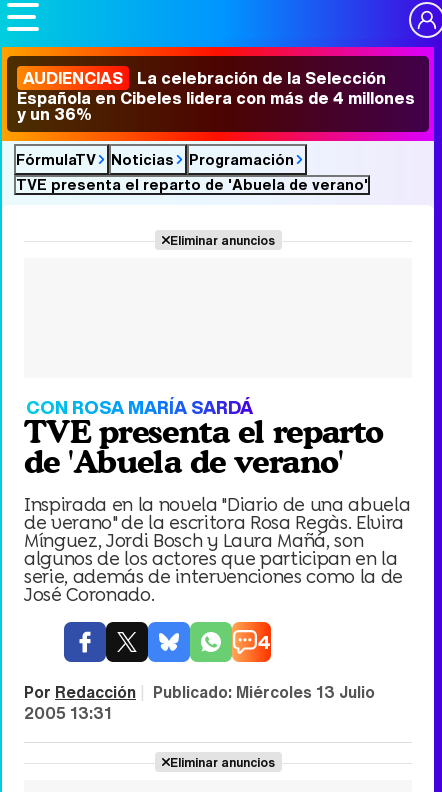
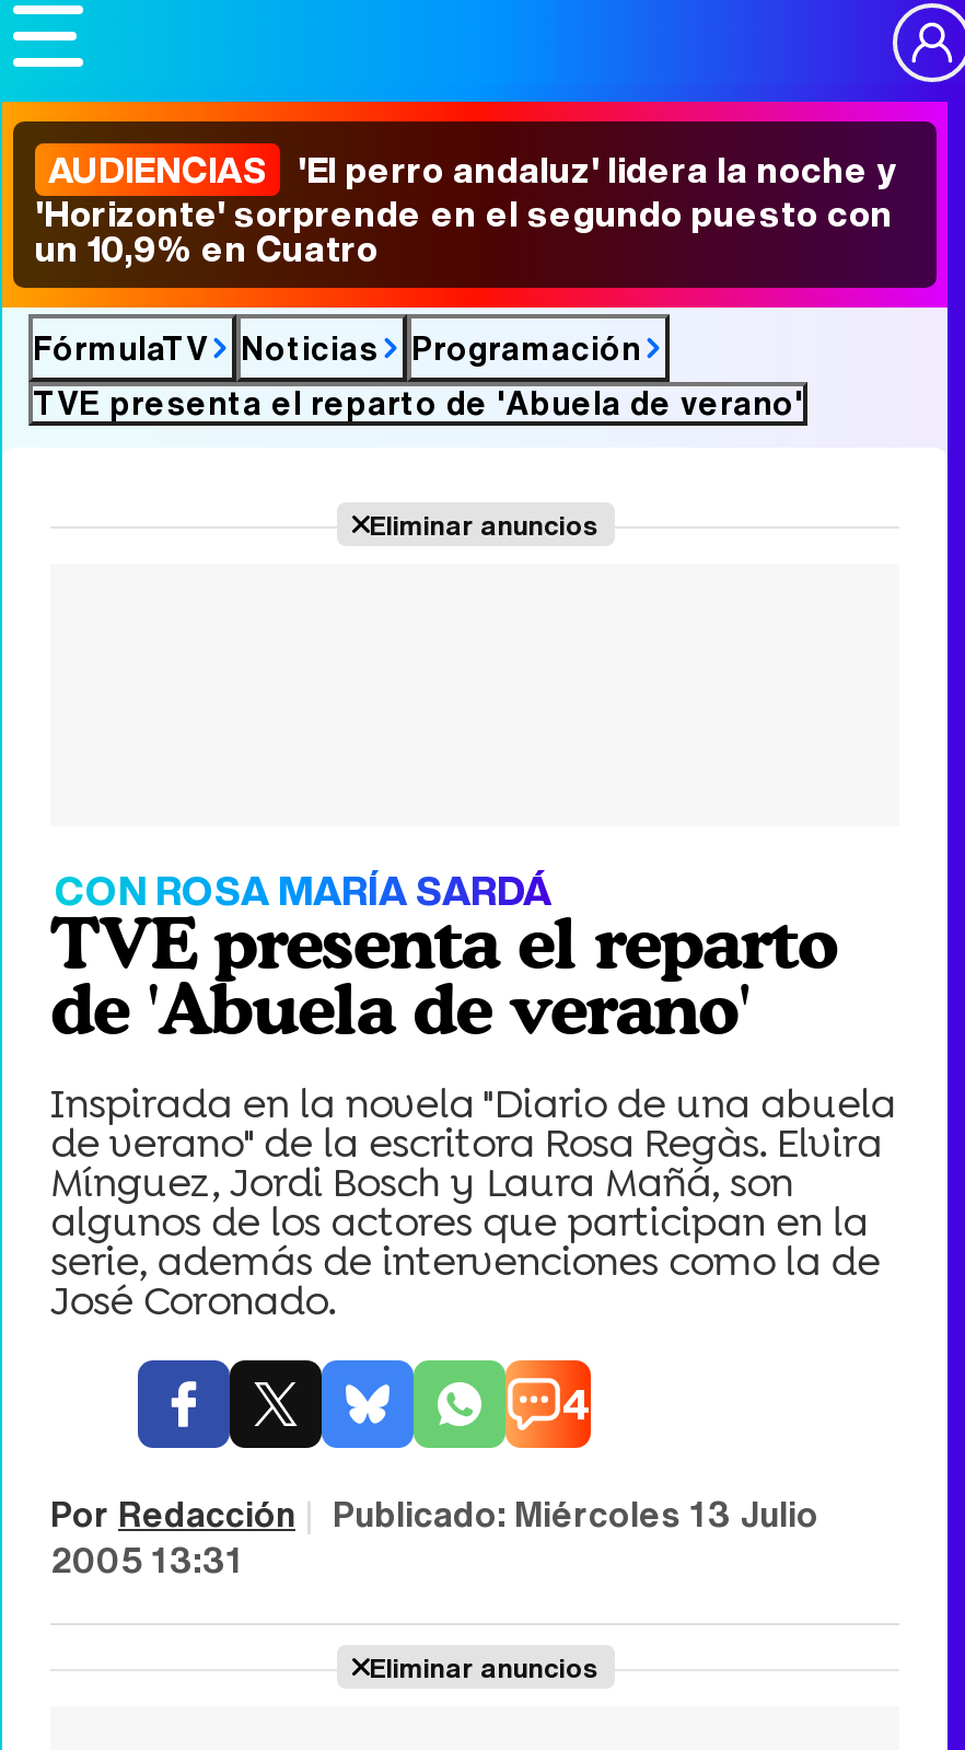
- AUDIENCIAS La celebración de la Selección
- Española en Cibeles lidera con más de 4 millones
- y un 36%
+ AUDIENCIAS 'El perro andaluz' lidera la noche y
+ 'Horizonte' sorprende en el segundo puesto con
+ un 10,9% en Cuatro
